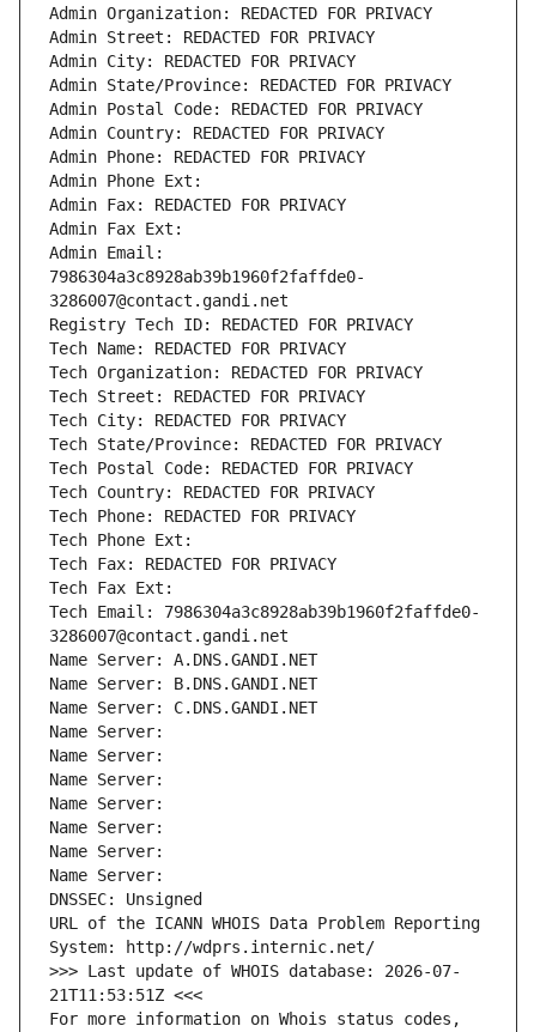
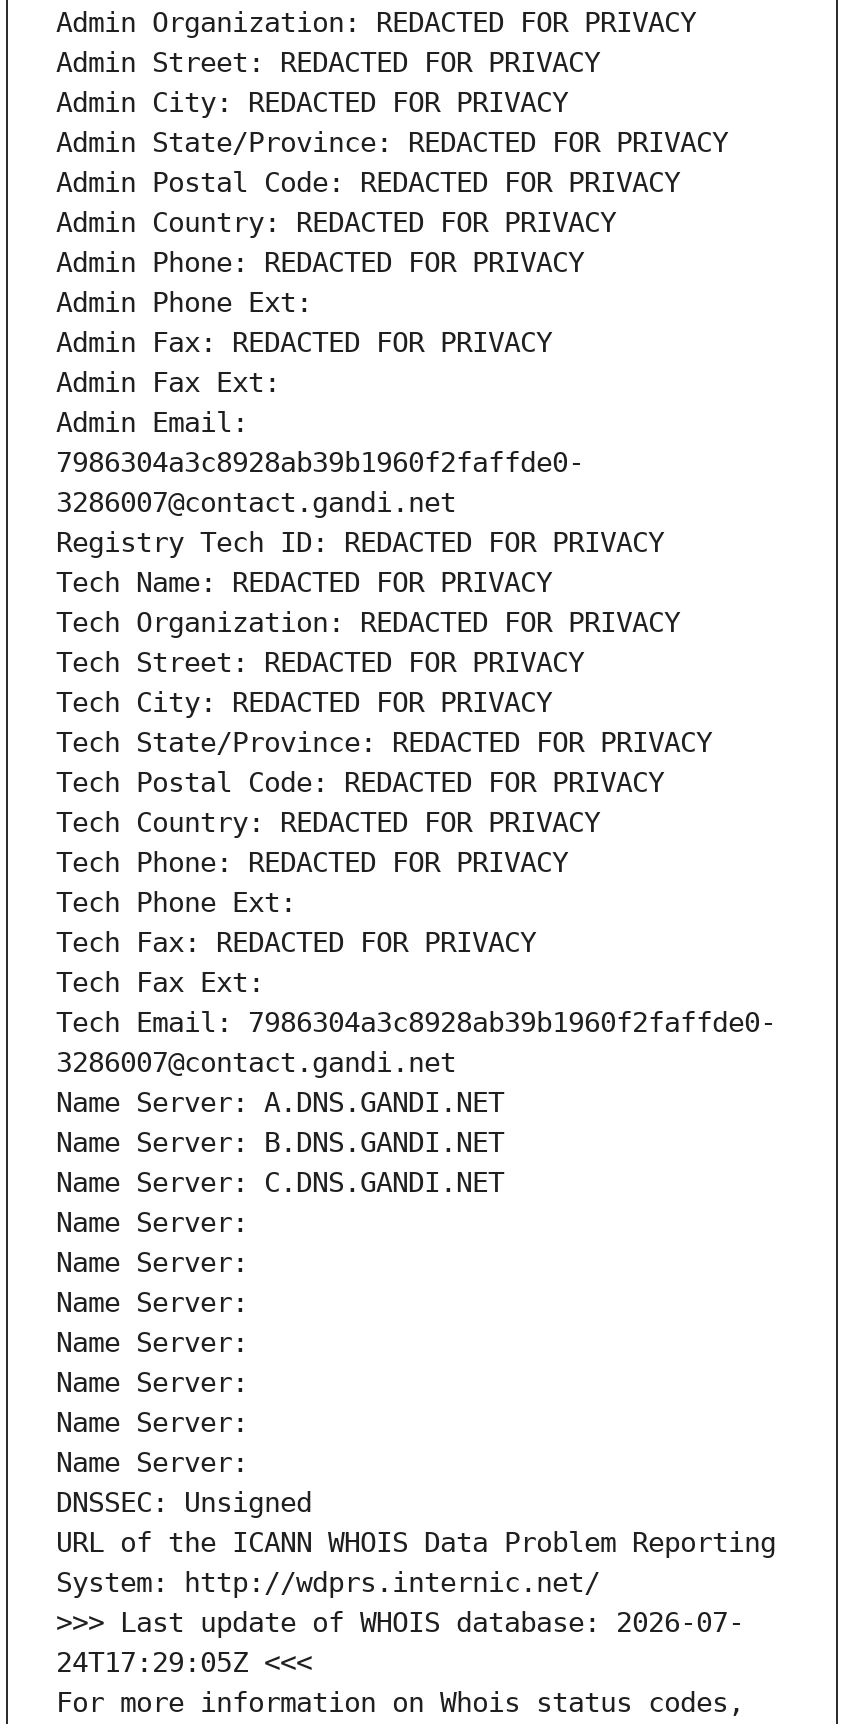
- 21T11:53:51Z <<<
+ 24T17:29:05Z <<<
